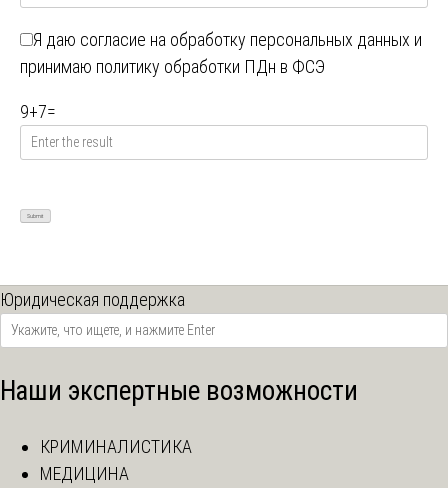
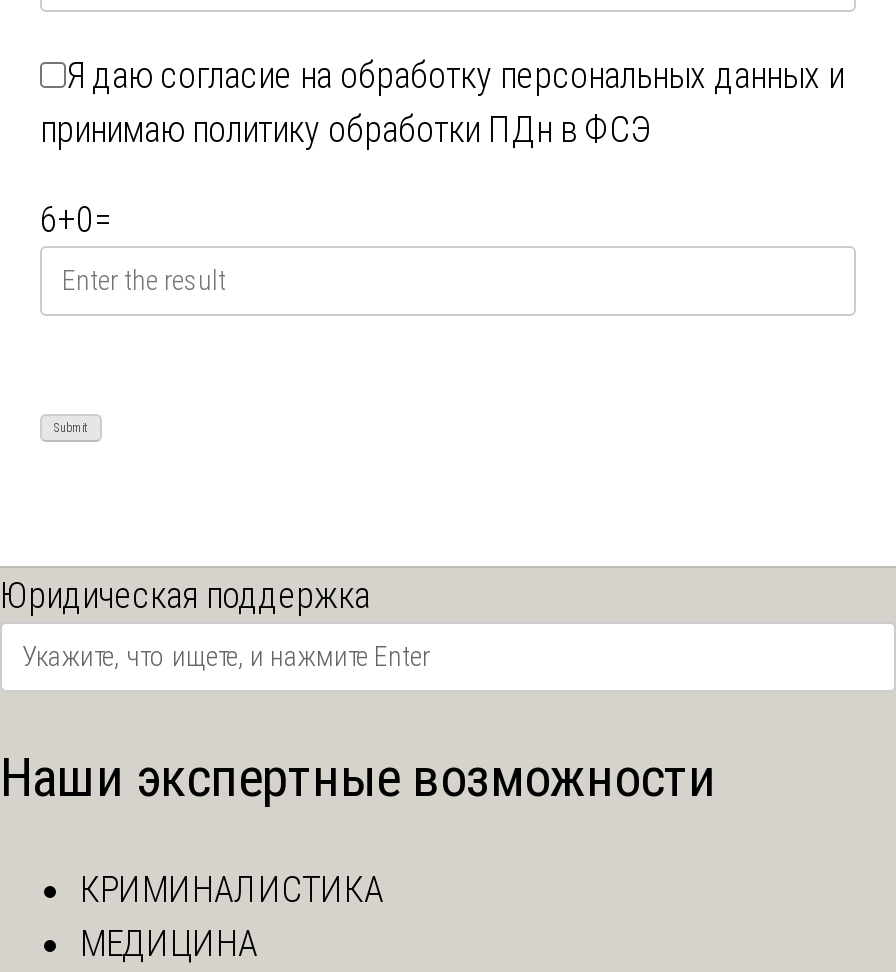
- 9+7=
+ 6+0=
